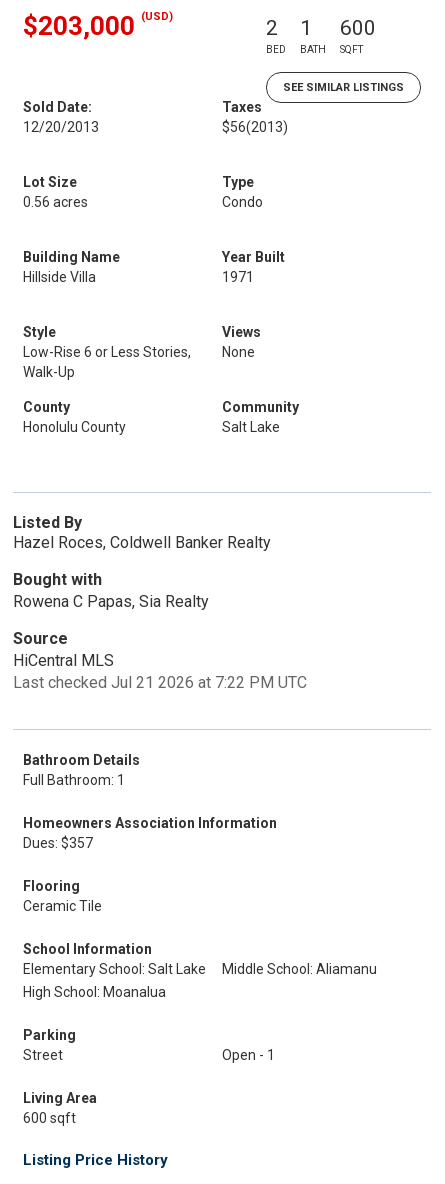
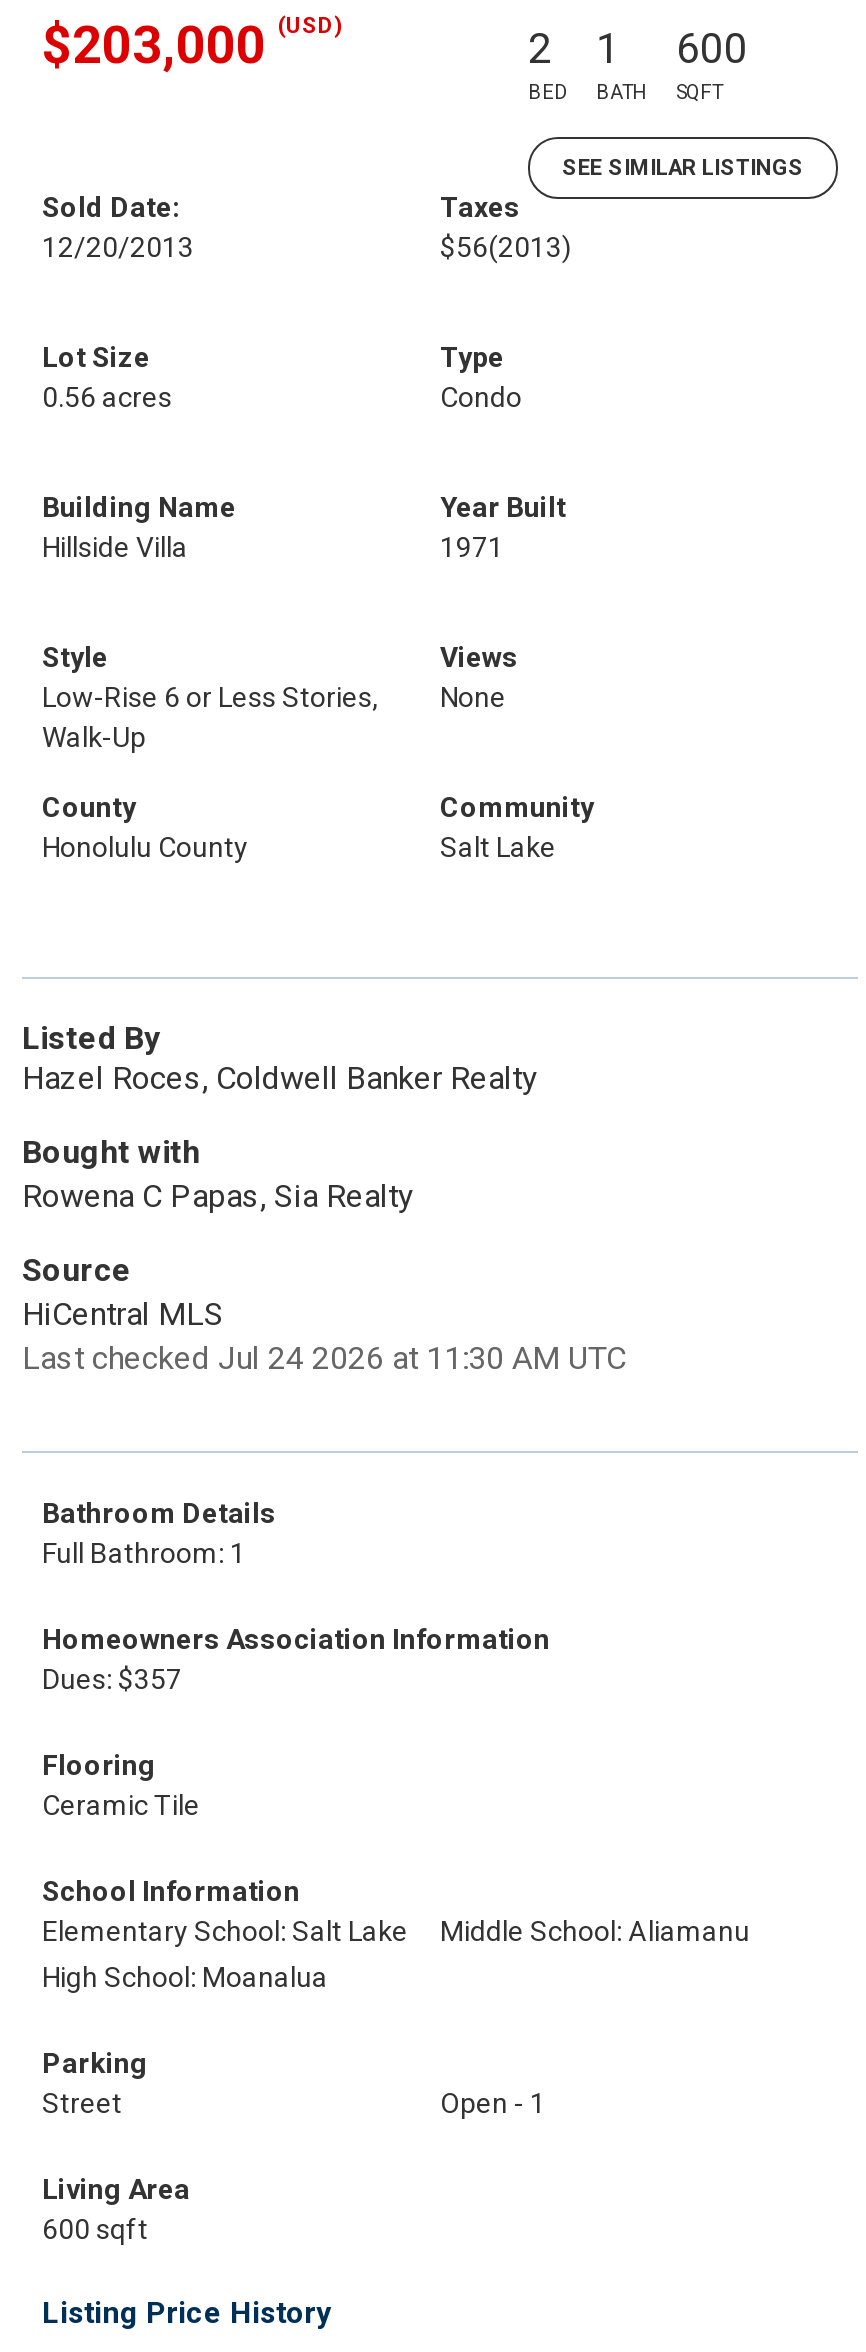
- Last checked Jul 21 2026 at 7:22 PM UTC
+ Last checked Jul 24 2026 at 11:30 AM UTC
